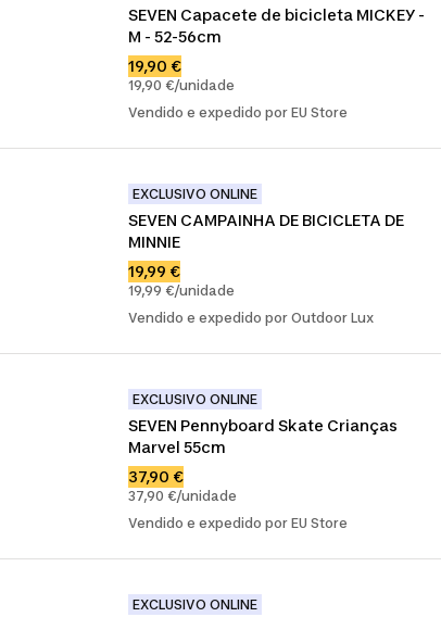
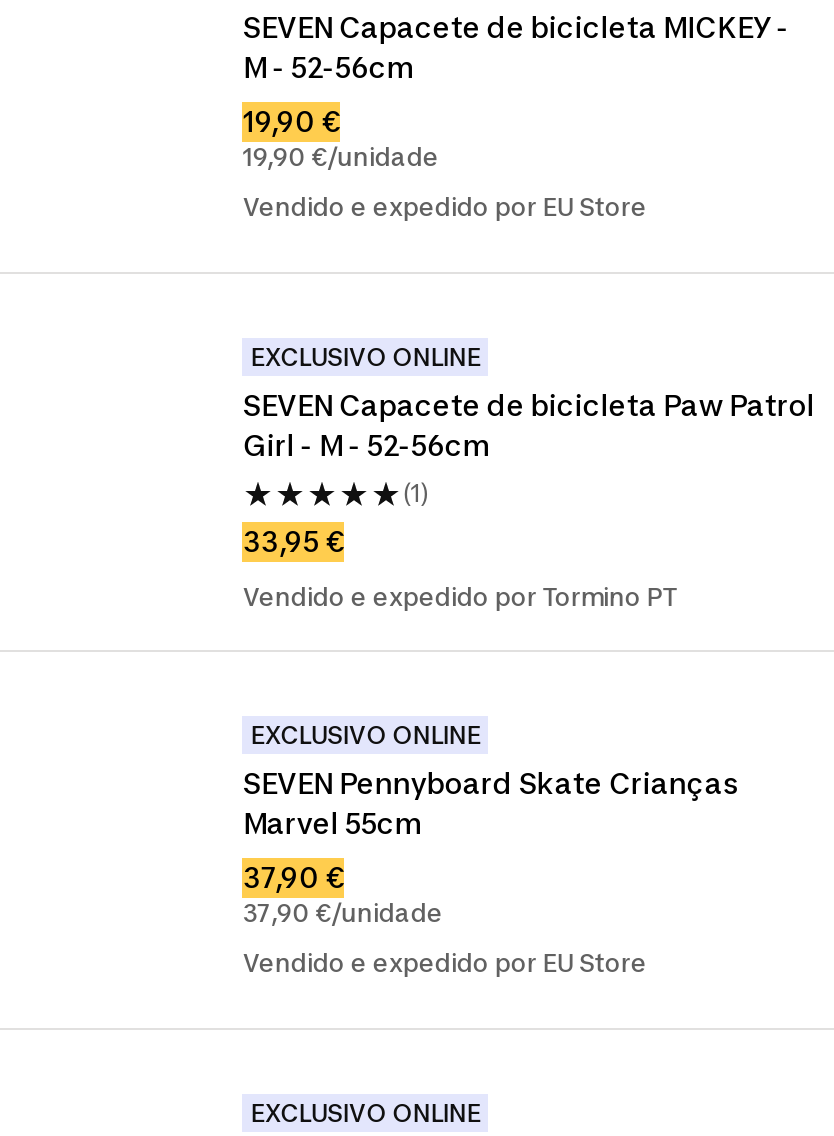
- SEVEN CAMPAINHA DE BICICLETA DE
- MINNIE
- 19,99 €
- 19,99 €/unidade
- Vendido e expedido por Outdoor Lux
+ SEVEN Capacete de bicicleta Paw Patrol
+ Girl - M - 52-56cm
+ (1)
+ 33,95 €
+ Vendido e expedido por Tormino PT
